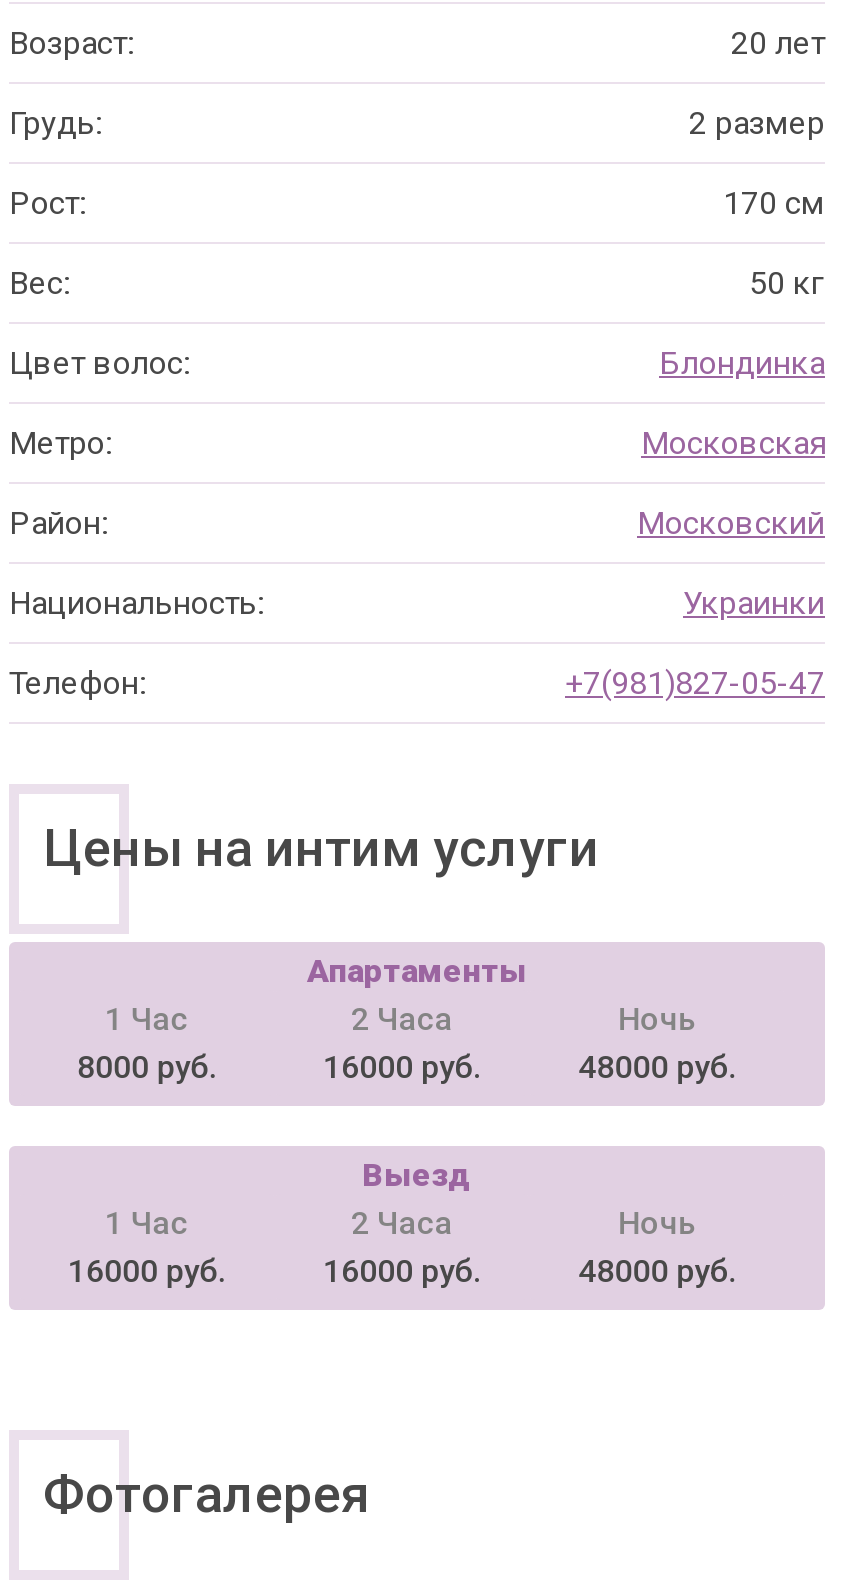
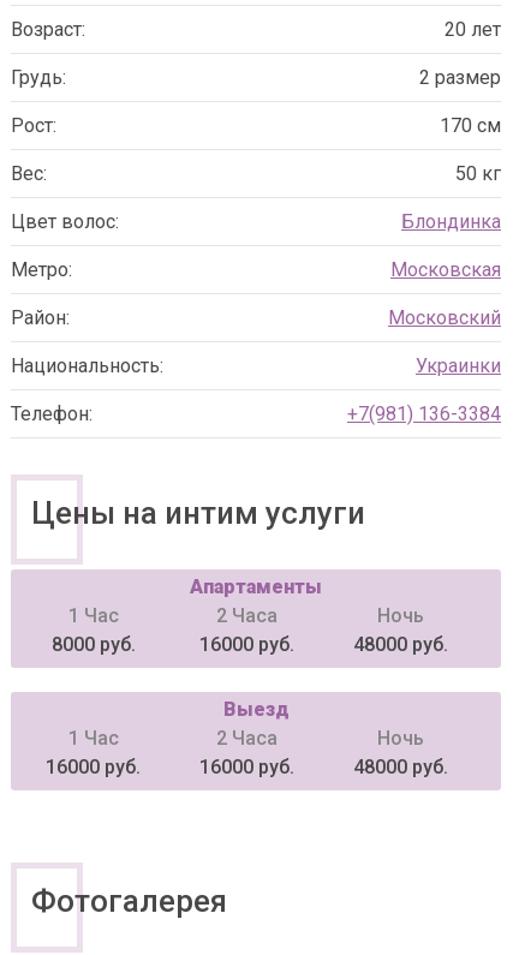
- +7(981)827-05-47
+ +7(981) 136-3384
